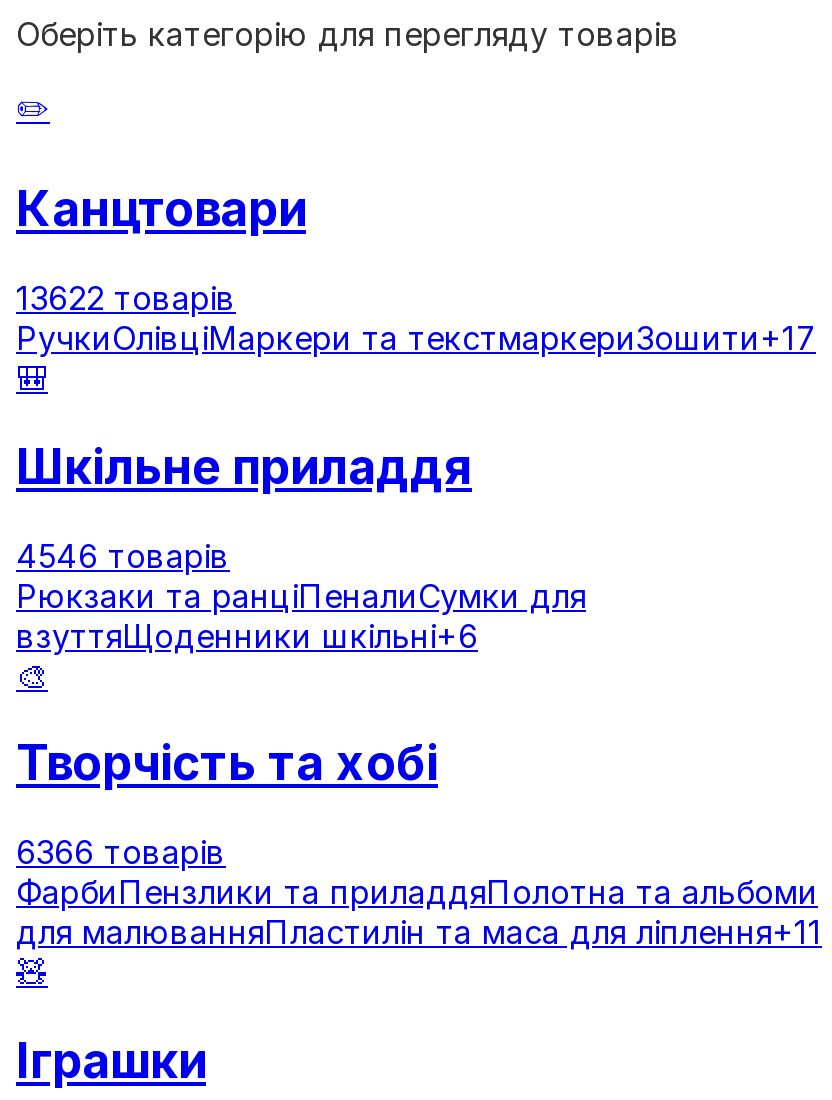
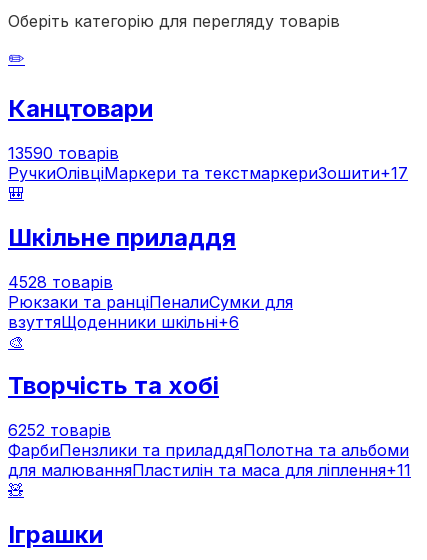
- 13622 товарів
+ 13590 товарів

- 4546 товарів
+ 4528 товарів

- 6366 товарів
+ 6252 товарів
